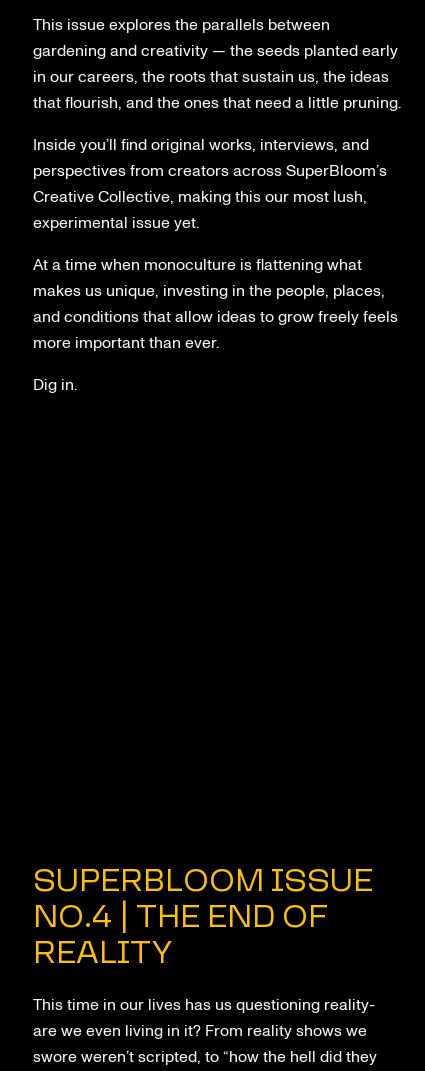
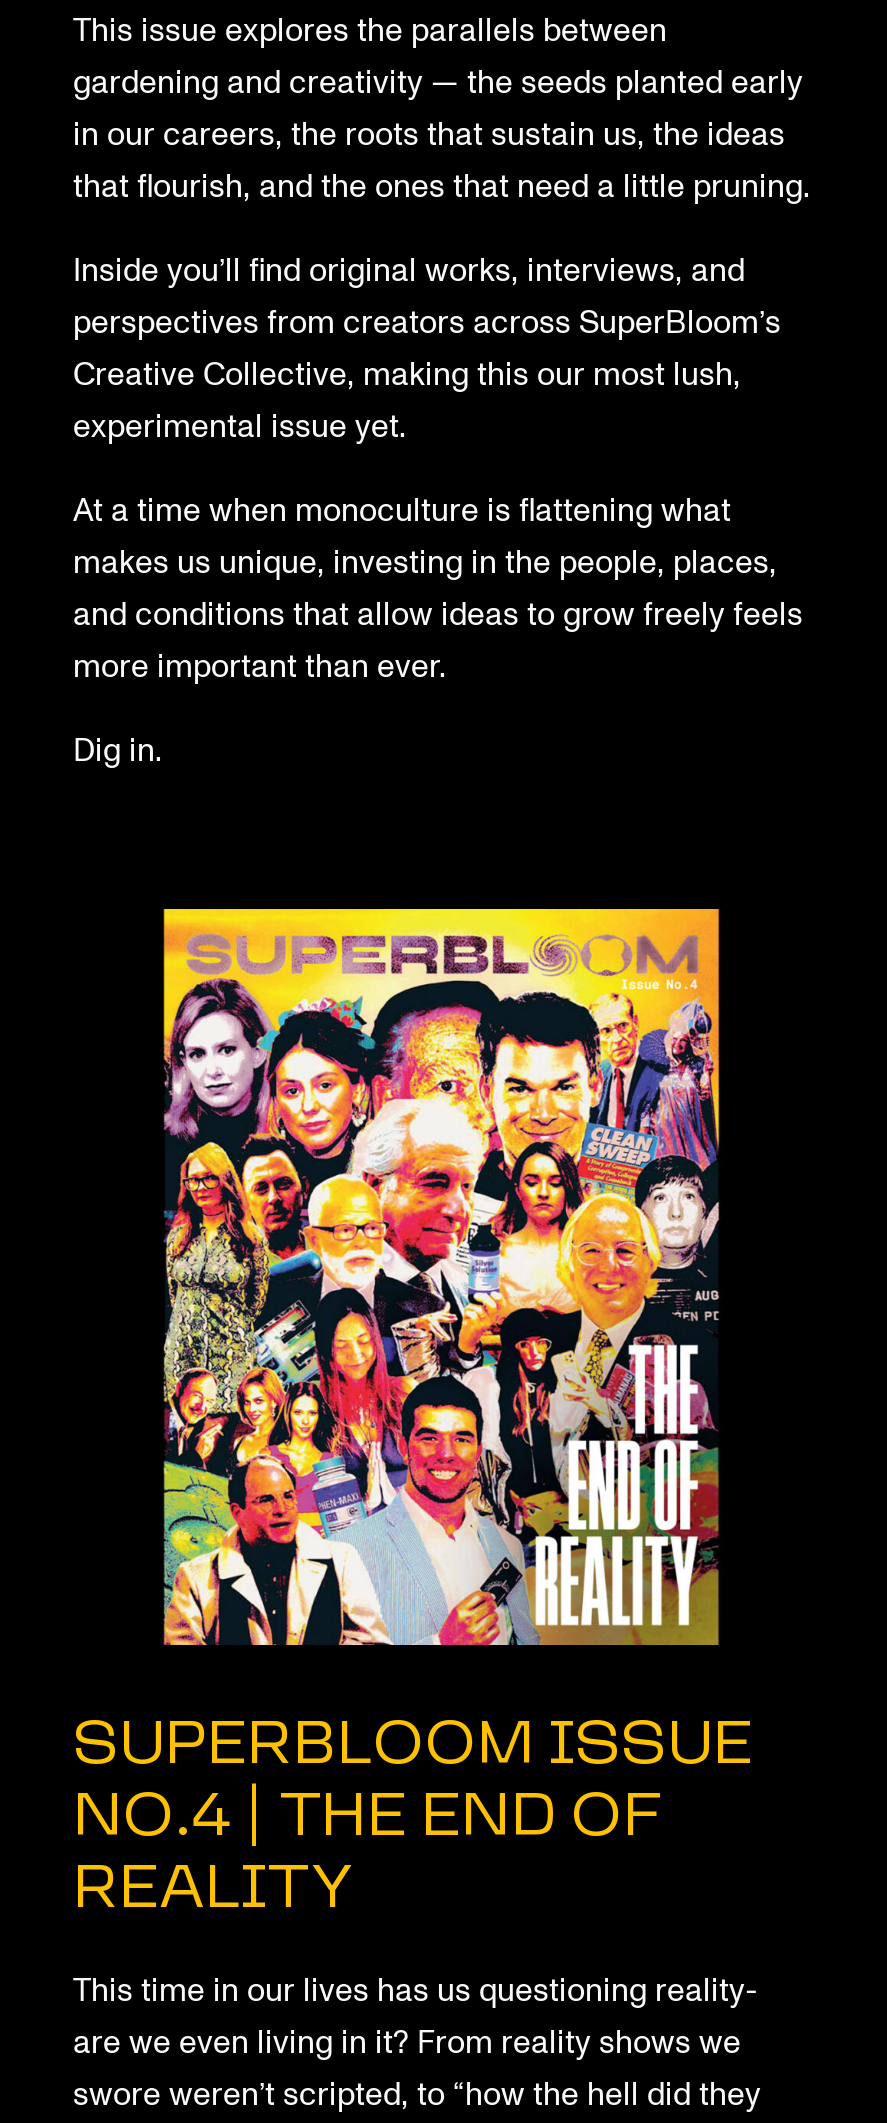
+ [image]
